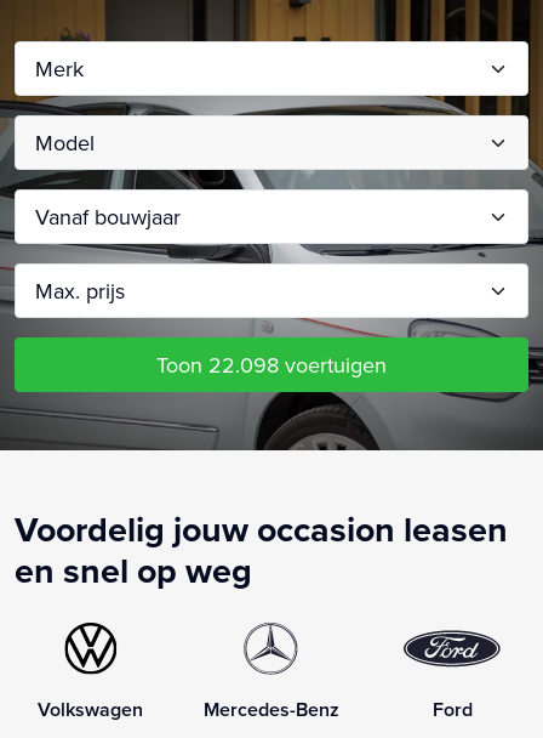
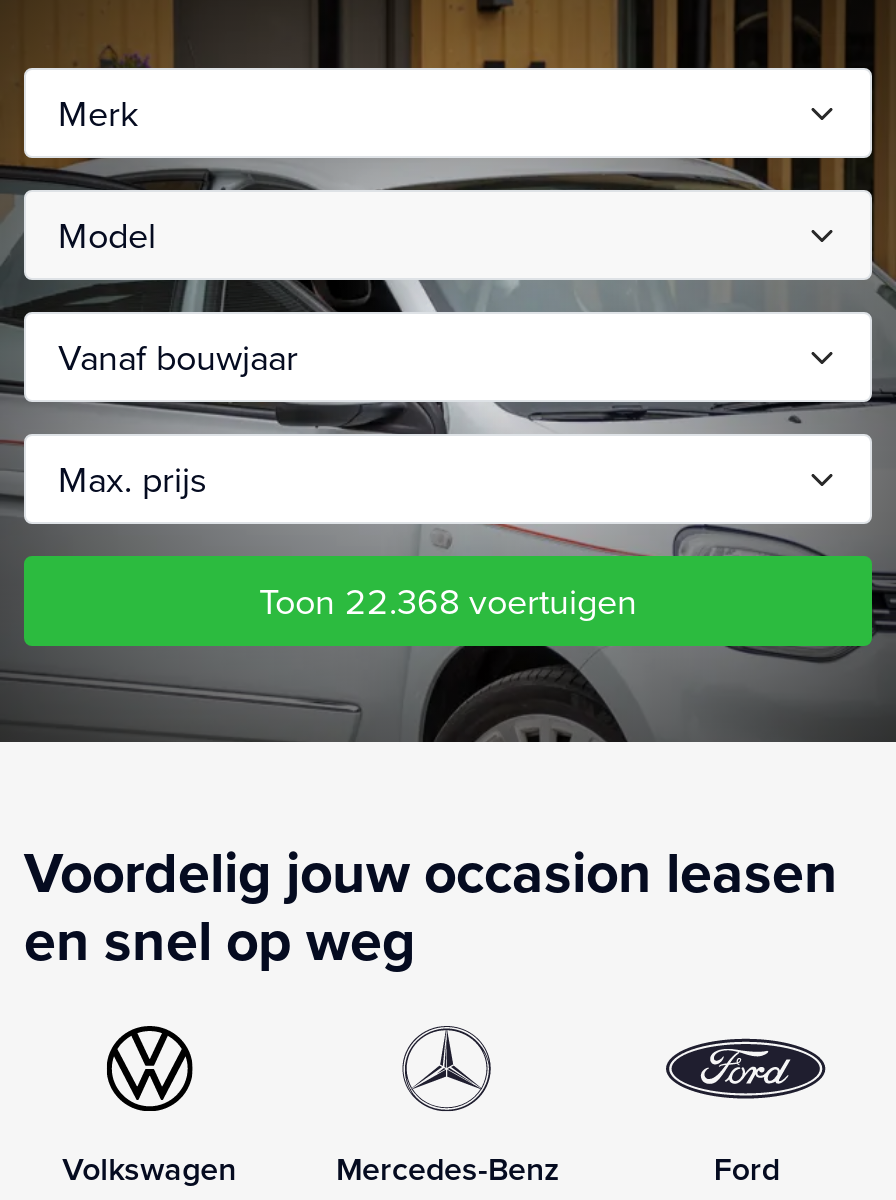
- Toon 22.098 voertuigen
+ Toon 22.368 voertuigen
